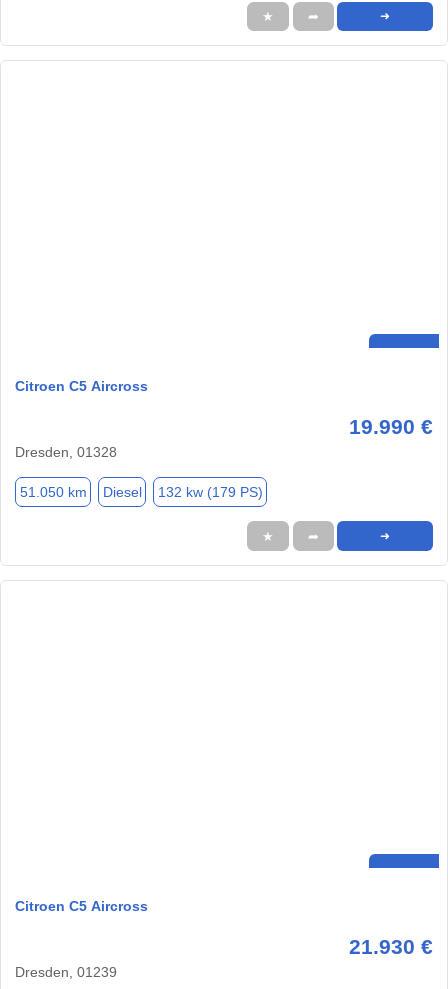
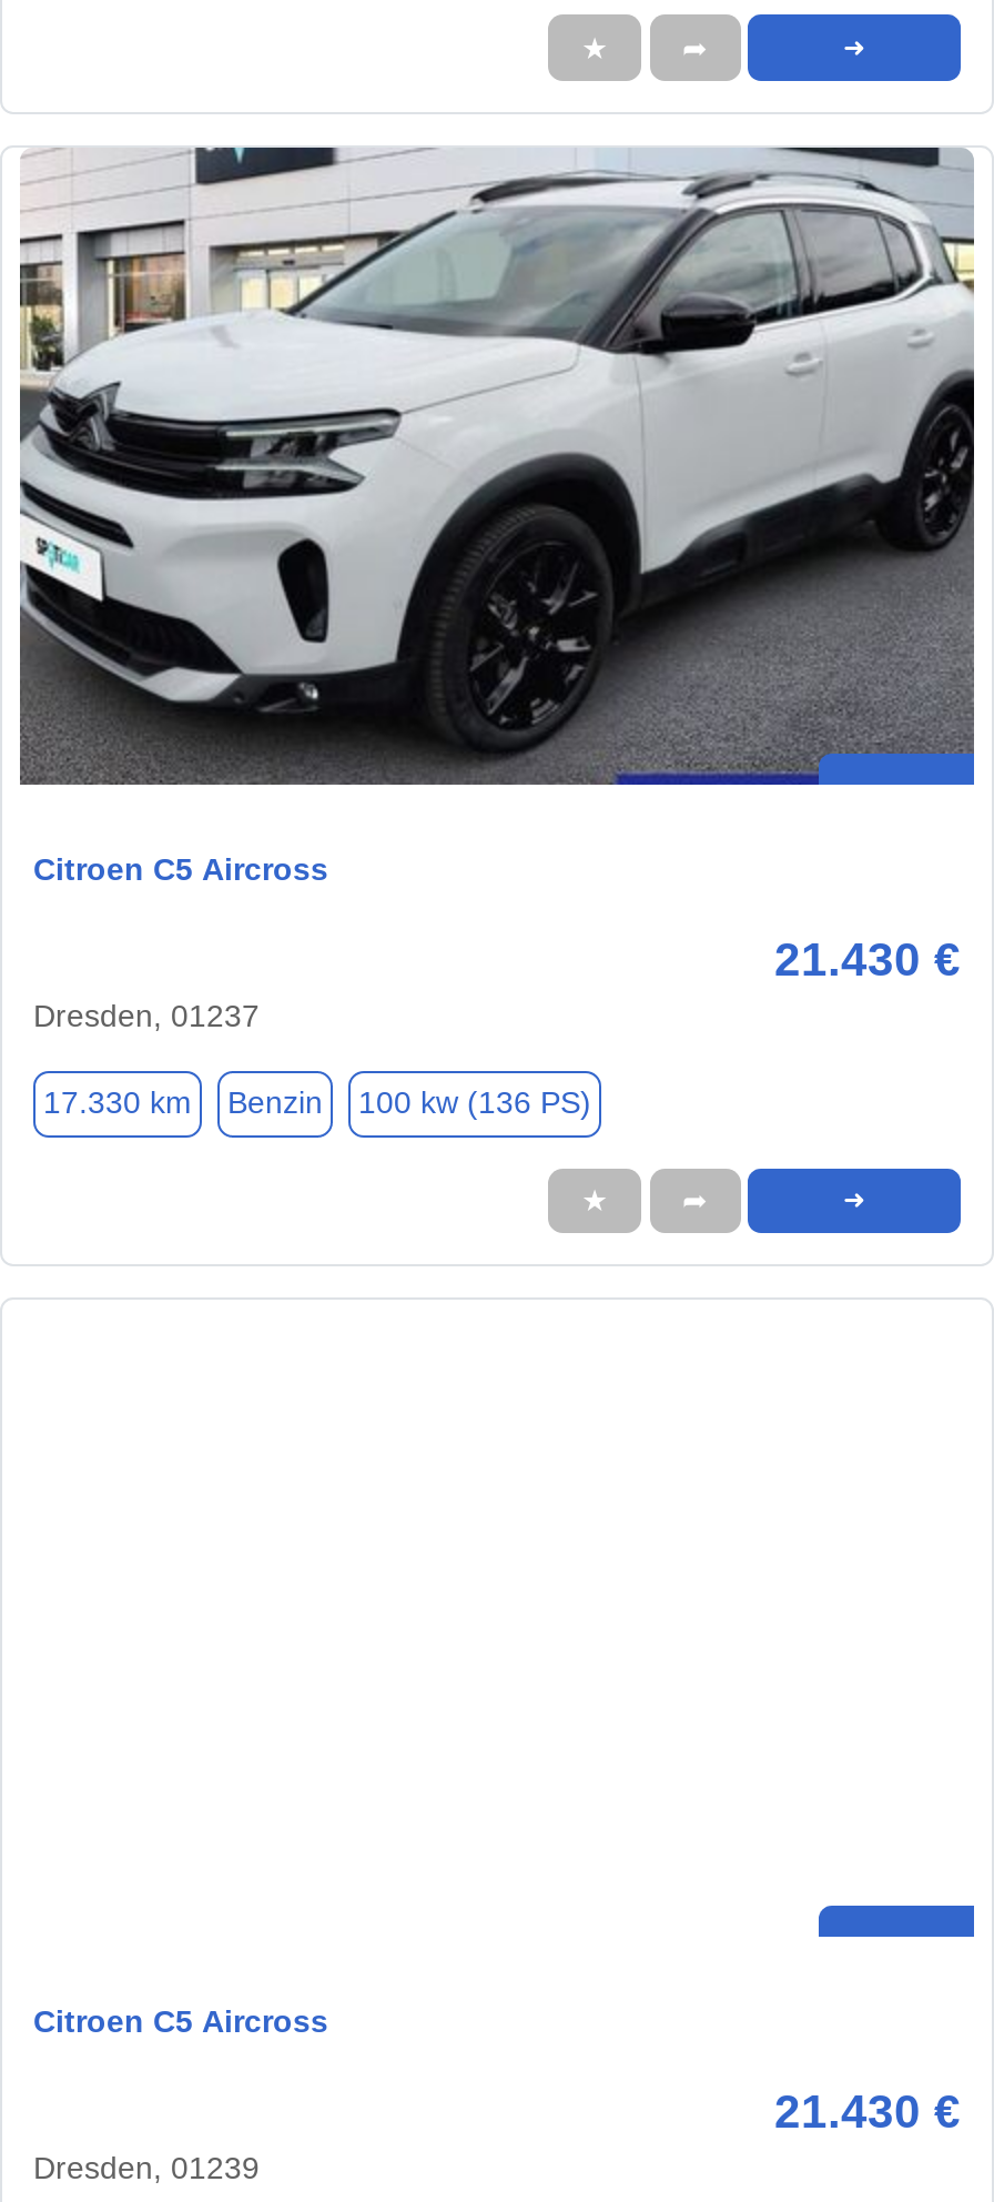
+ [image]

- 19.990 €
- Dresden, 01328
+ 21.430 €
+ Dresden, 01237

- 51.050 km
- Diesel
- 132 kw (179 PS)
+ 17.330 km
+ Benzin
+ 100 kw (136 PS)

- 21.930 €
+ 21.430 €
